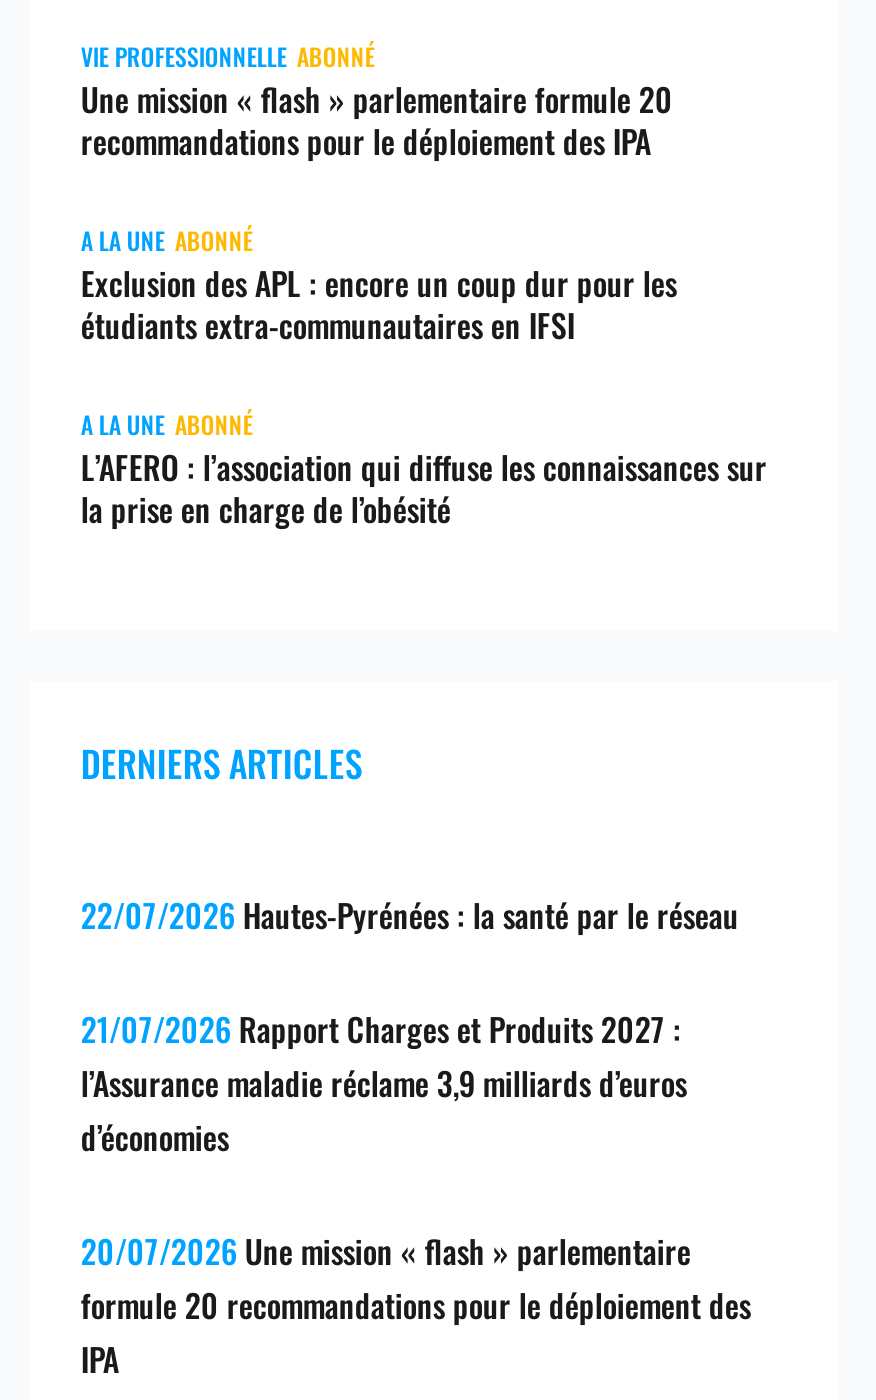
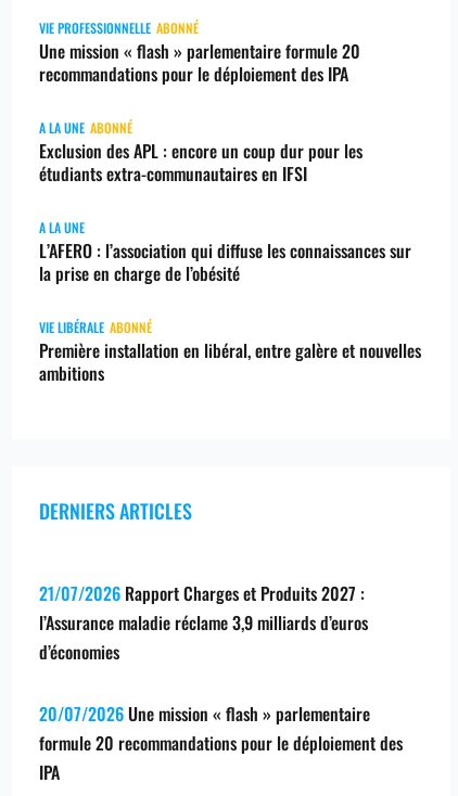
- A LA UNE ABONNÉ
+ A LA UNE

+ VIE LIBÉRALE ABONNÉ
+ Première installation en libéral, entre galère et nouvelles
+ ambitions

moved down: DERNIERS ARTICLES

- 22/07/2026 Hautes-Pyrénées : la santé par le réseau
